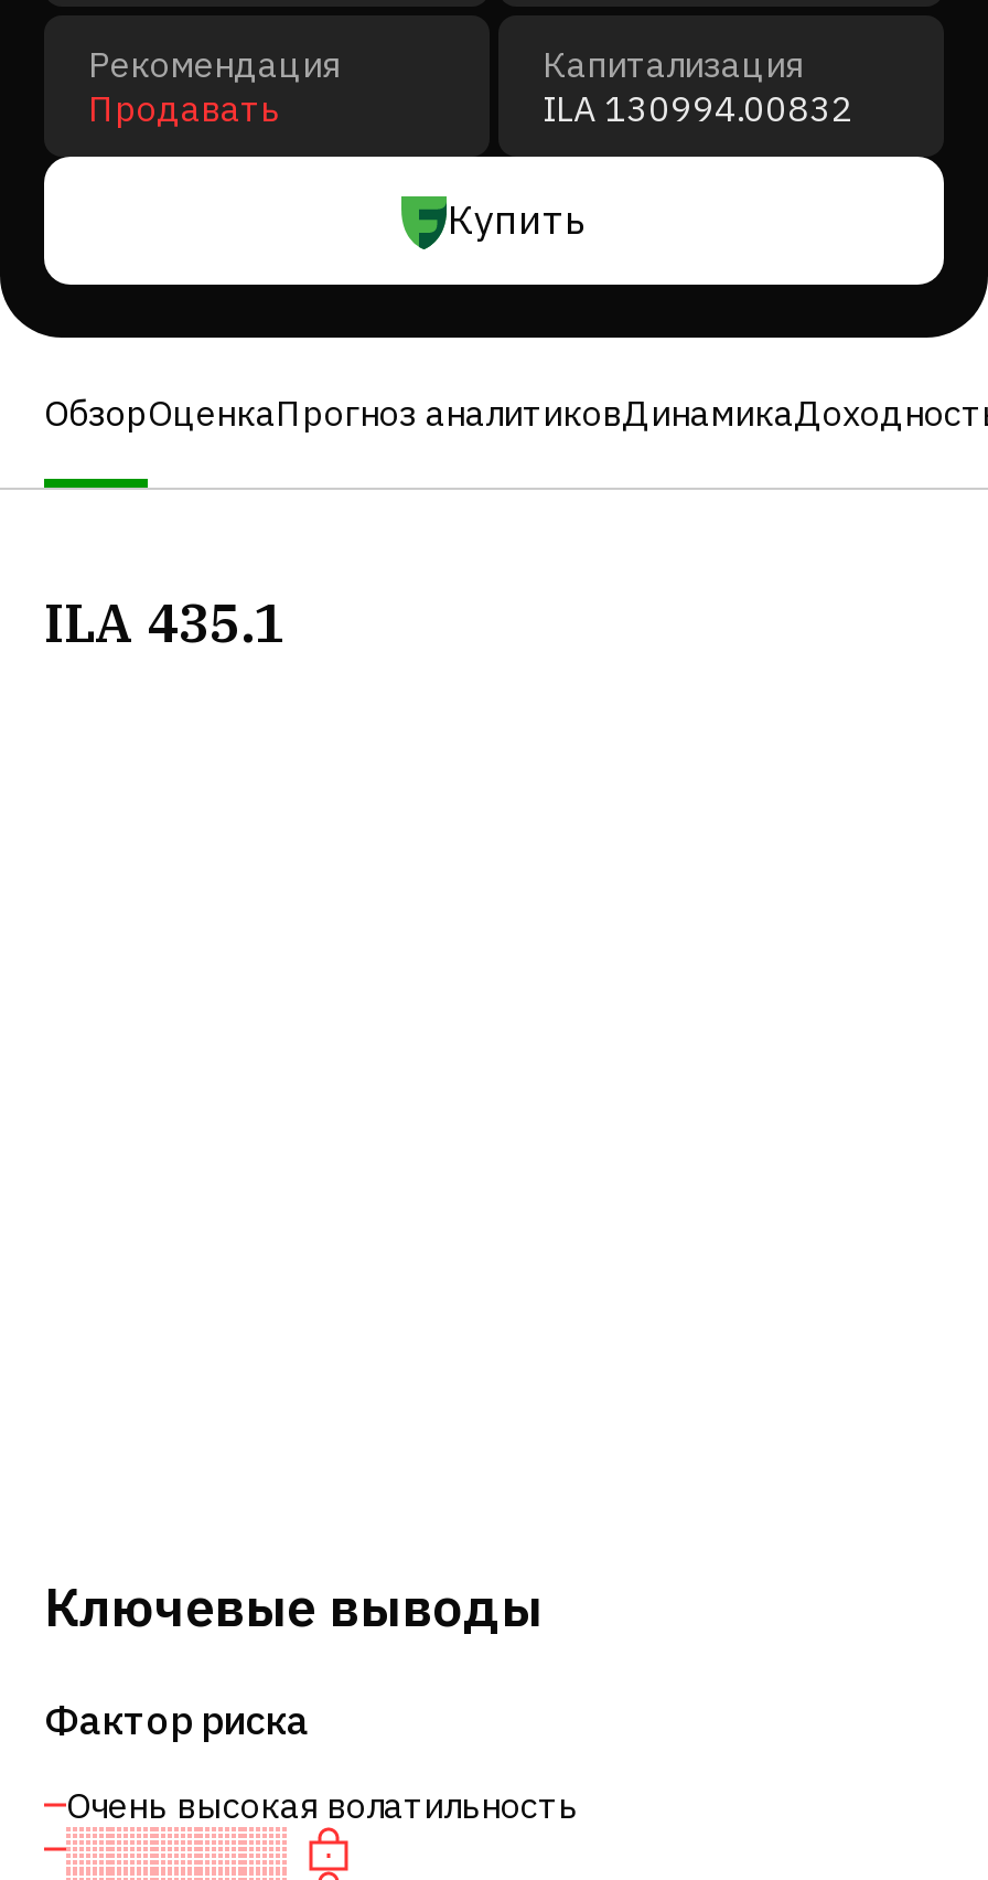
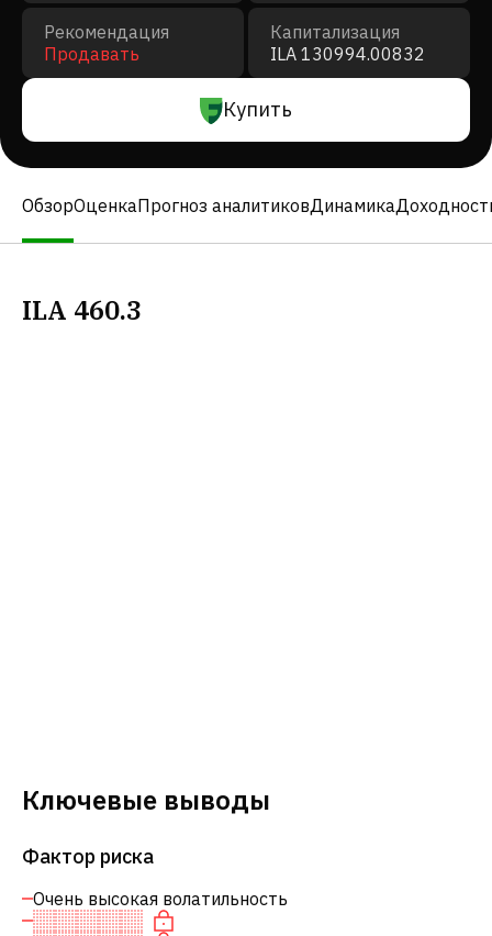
- ILA 435.1
+ ILA 460.3
